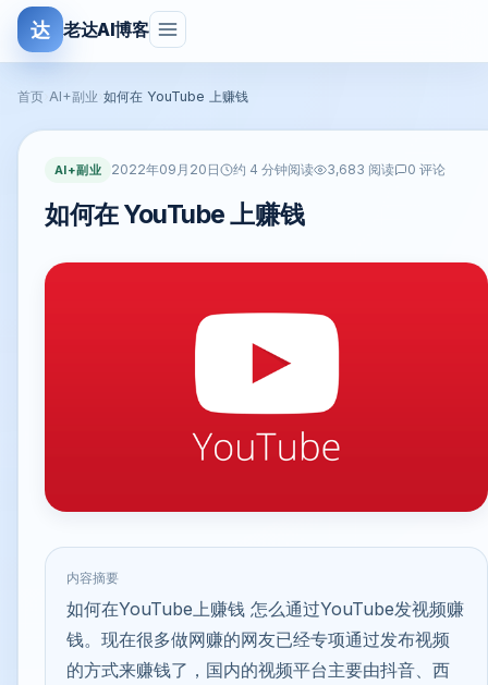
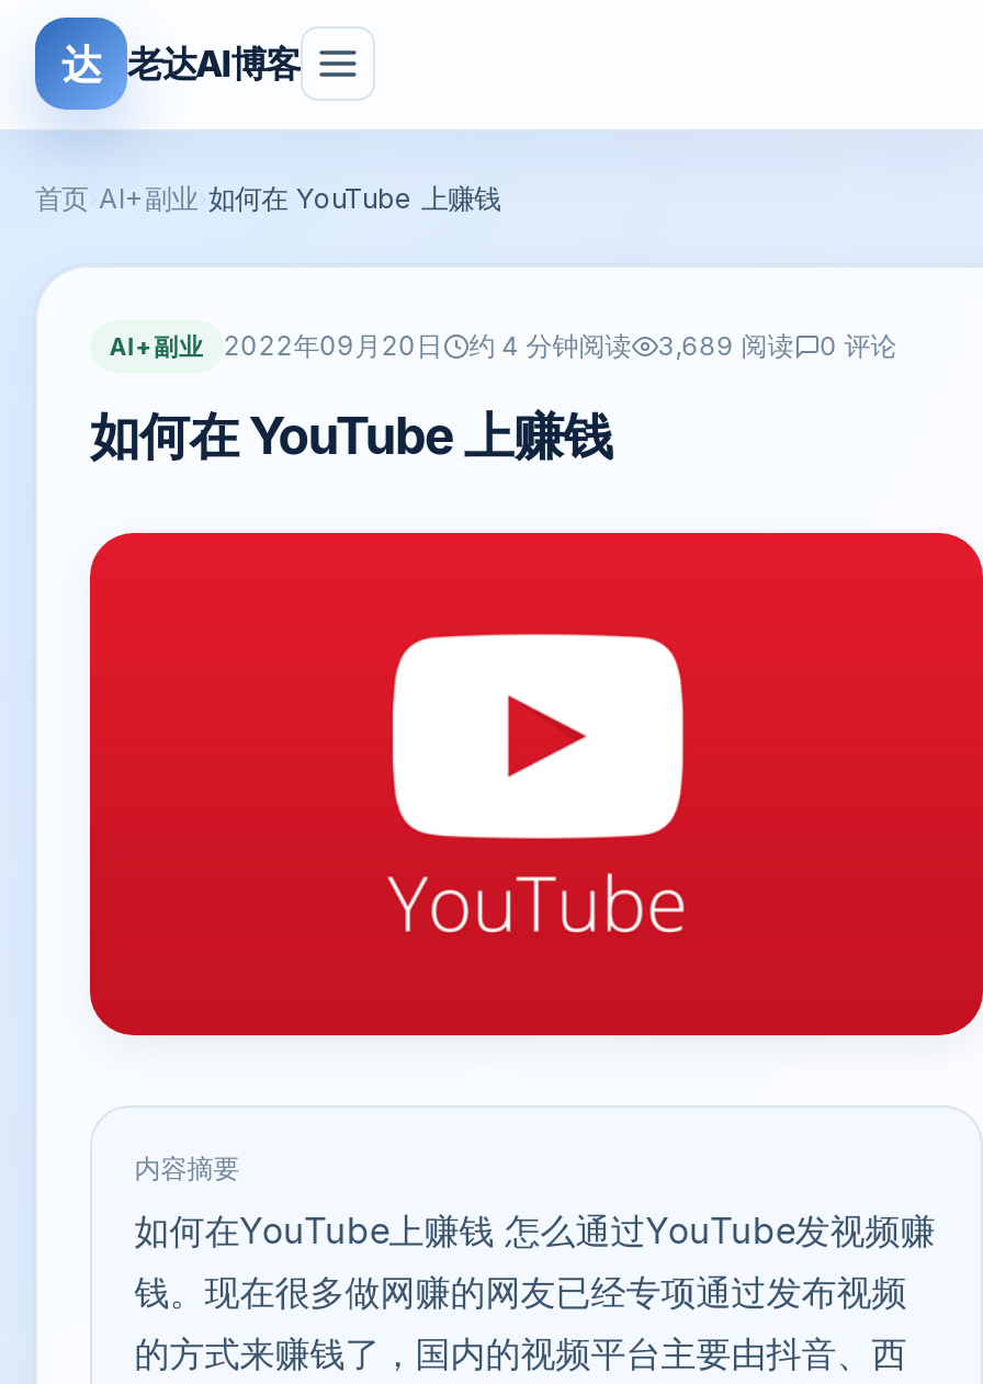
- 3,683 阅读
+ 3,689 阅读
